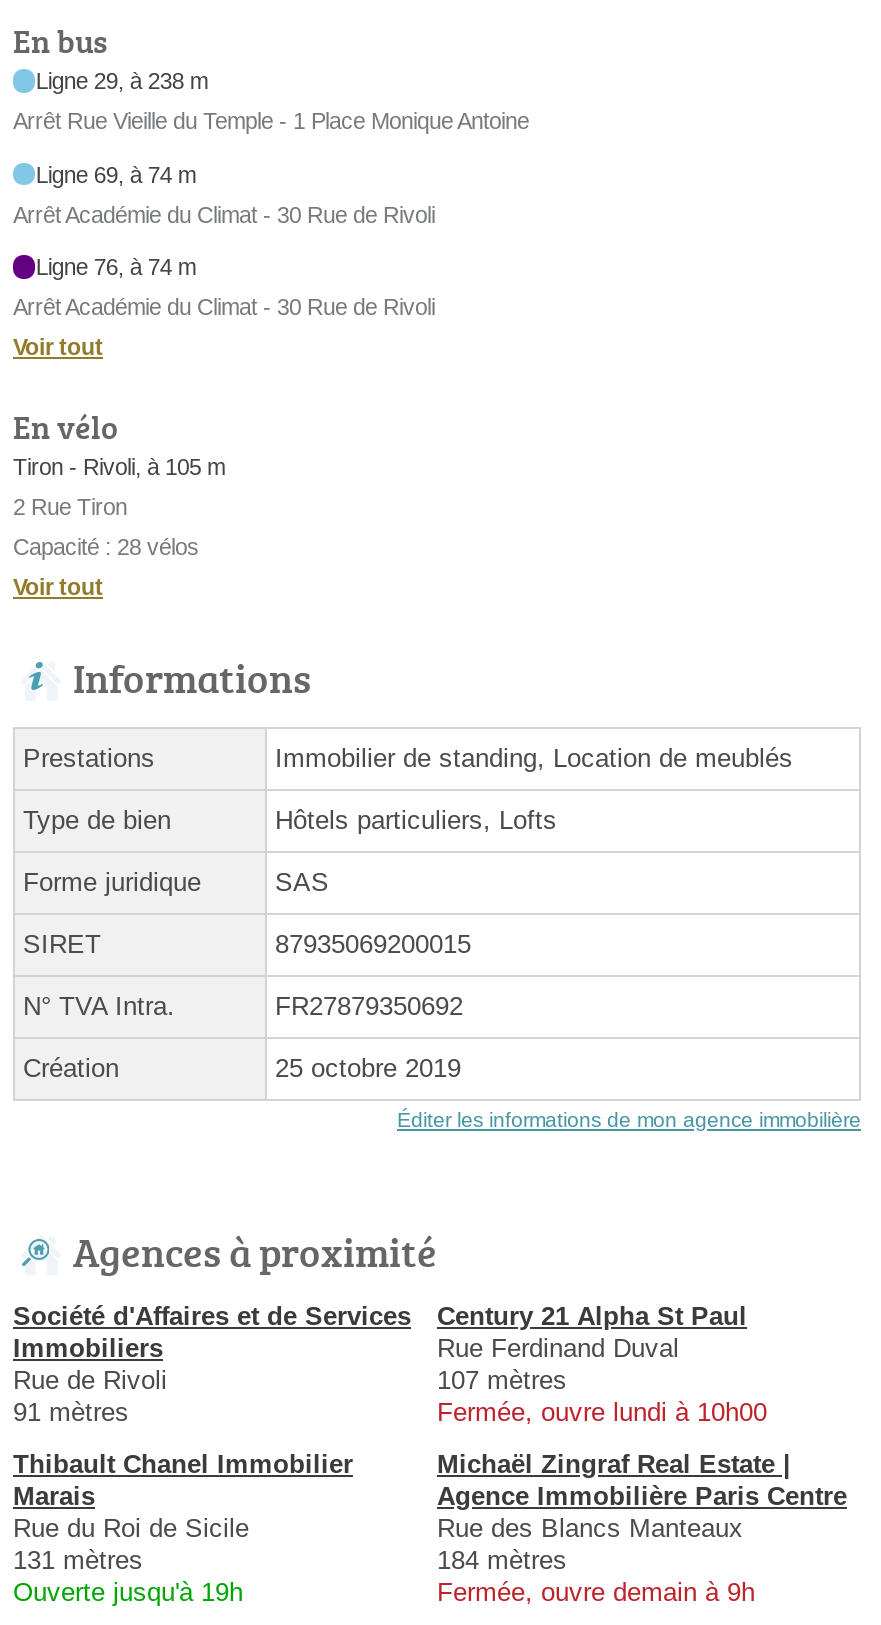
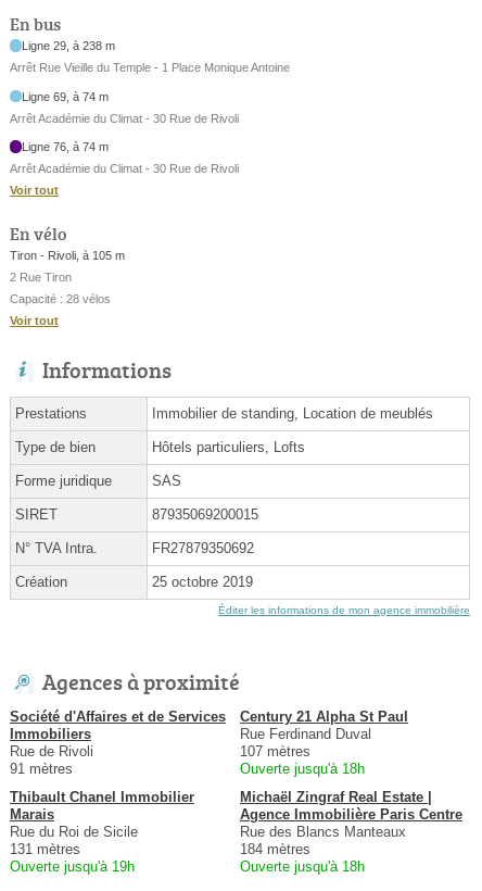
- Fermée, ouvre lundi à 10h00
+ Ouverte jusqu'à 18h

- Fermée, ouvre demain à 9h
+ Ouverte jusqu'à 18h
